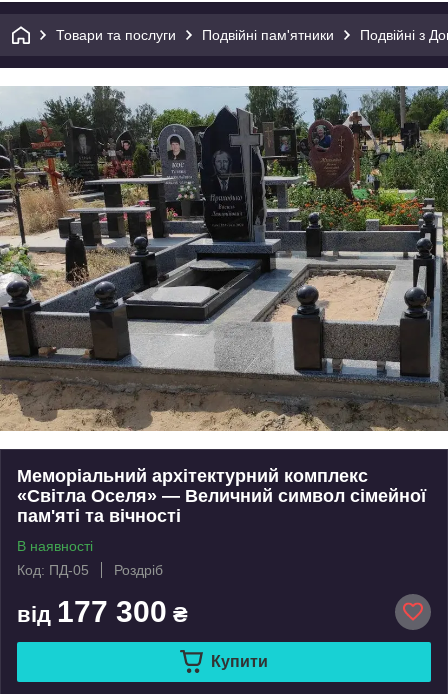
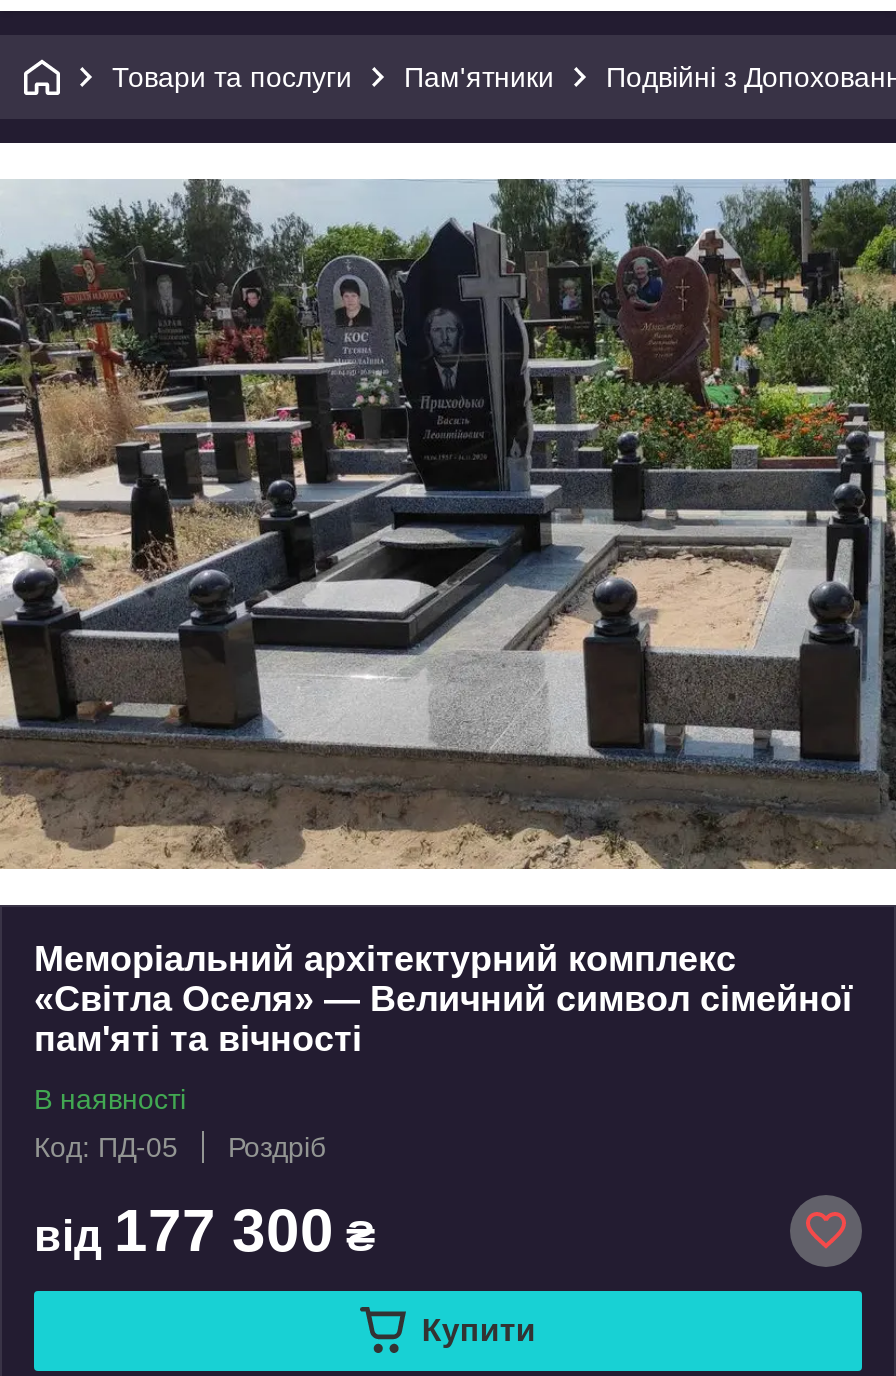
- Подвійні пам'ятники
+ Пам'ятники
